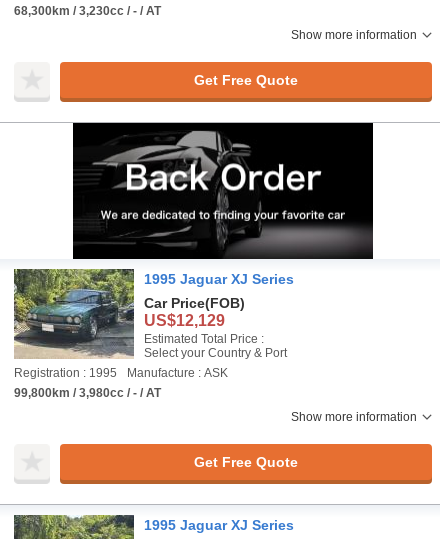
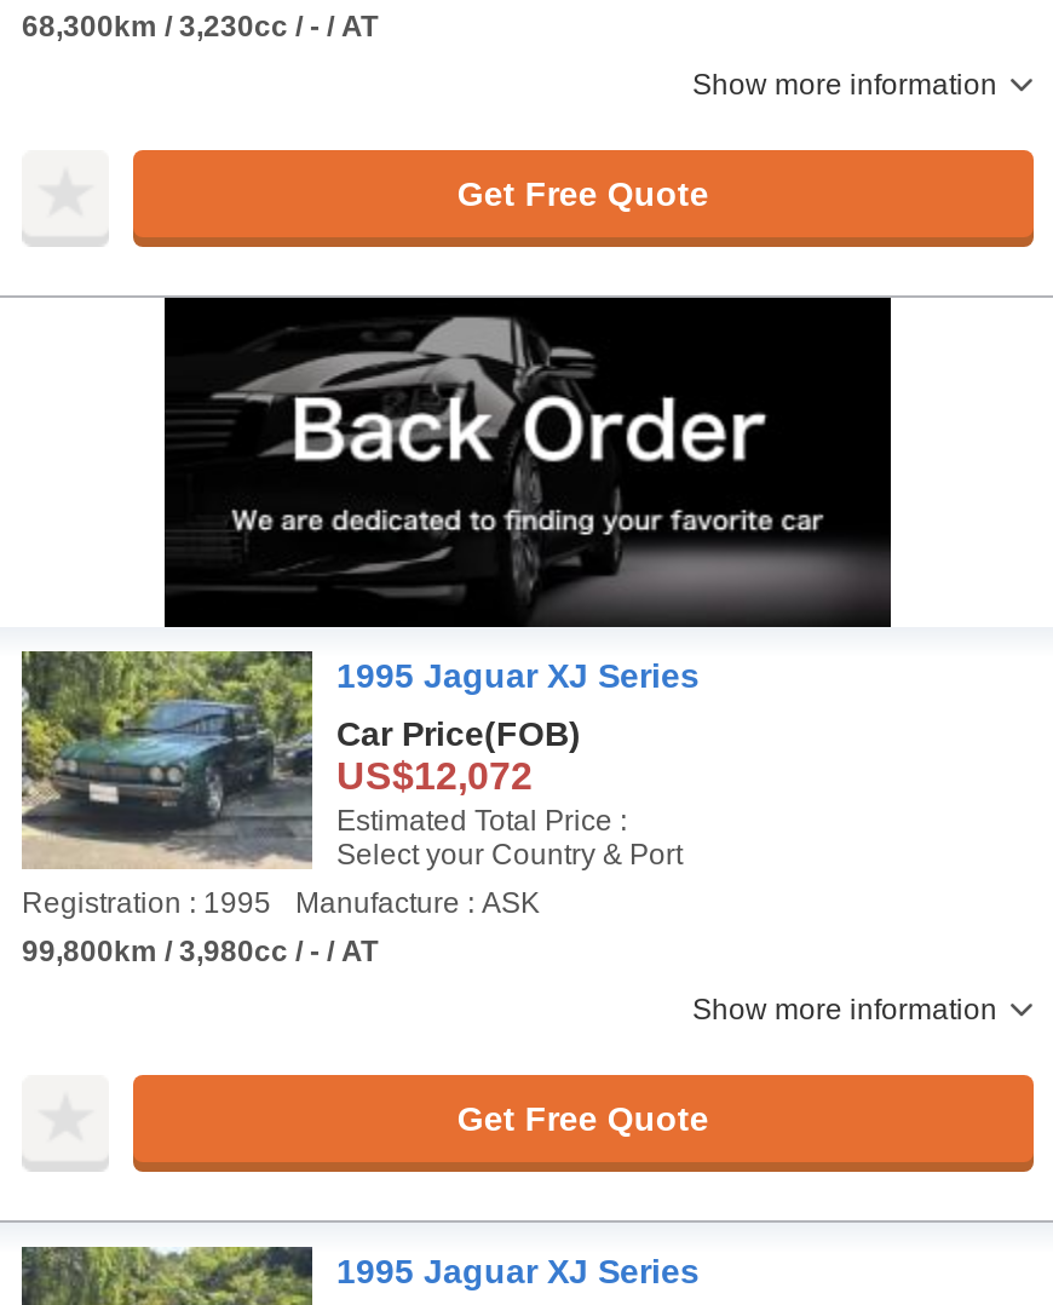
- US$12,129
+ US$12,072
